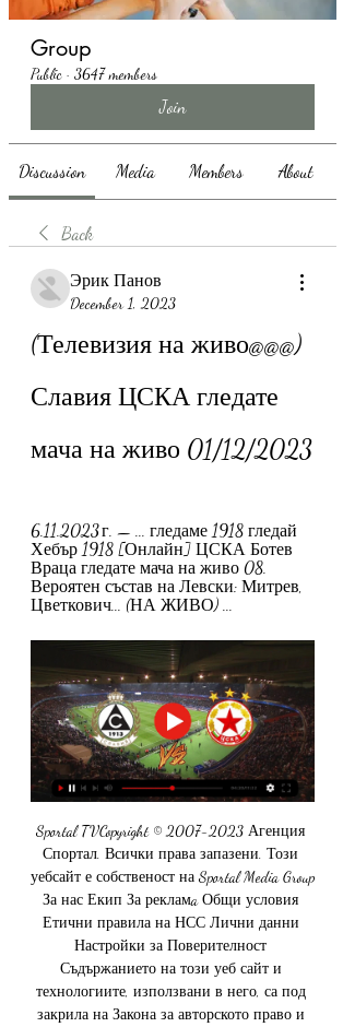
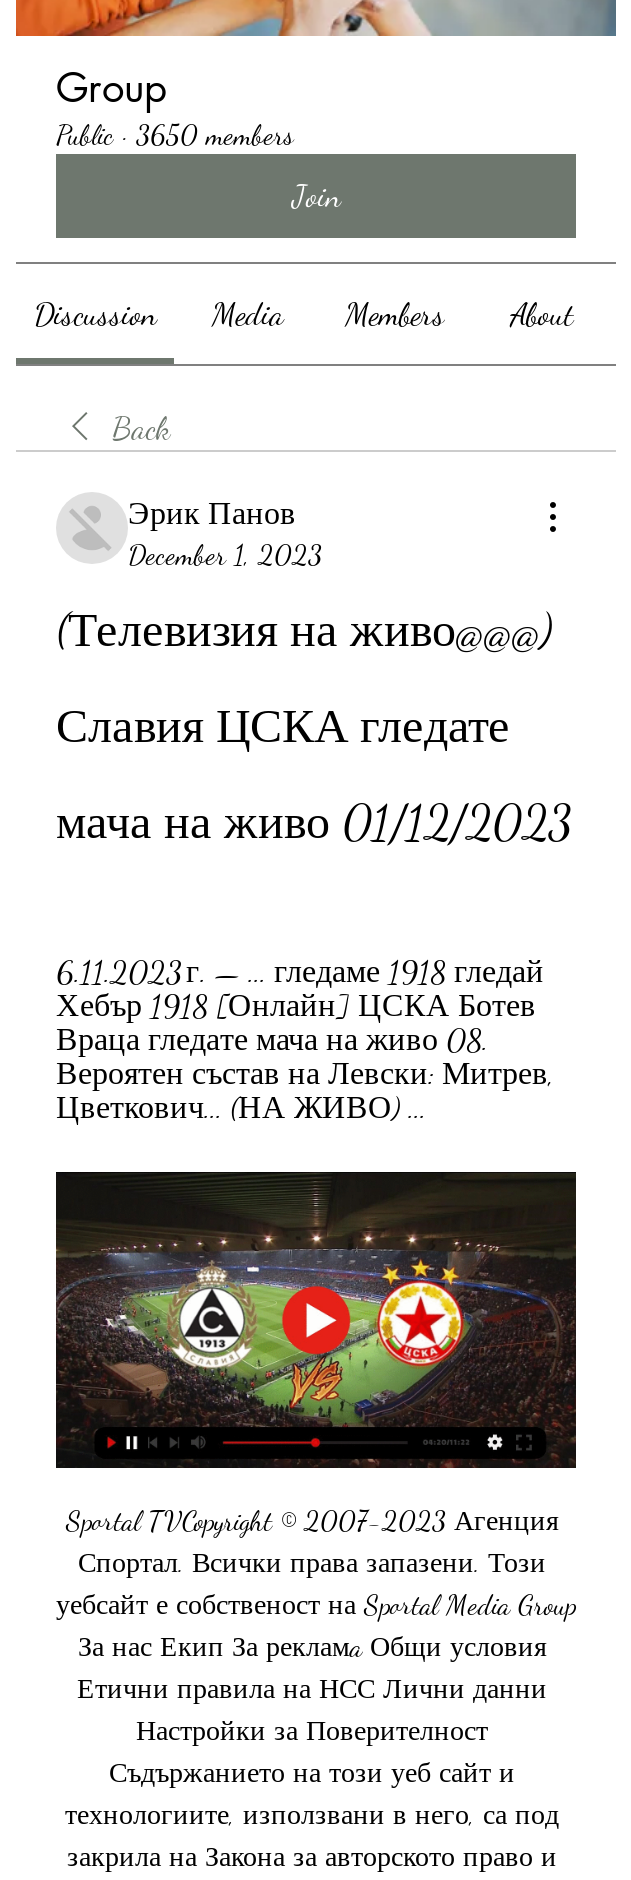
- Public · 3647 members
+ Public · 3650 members
